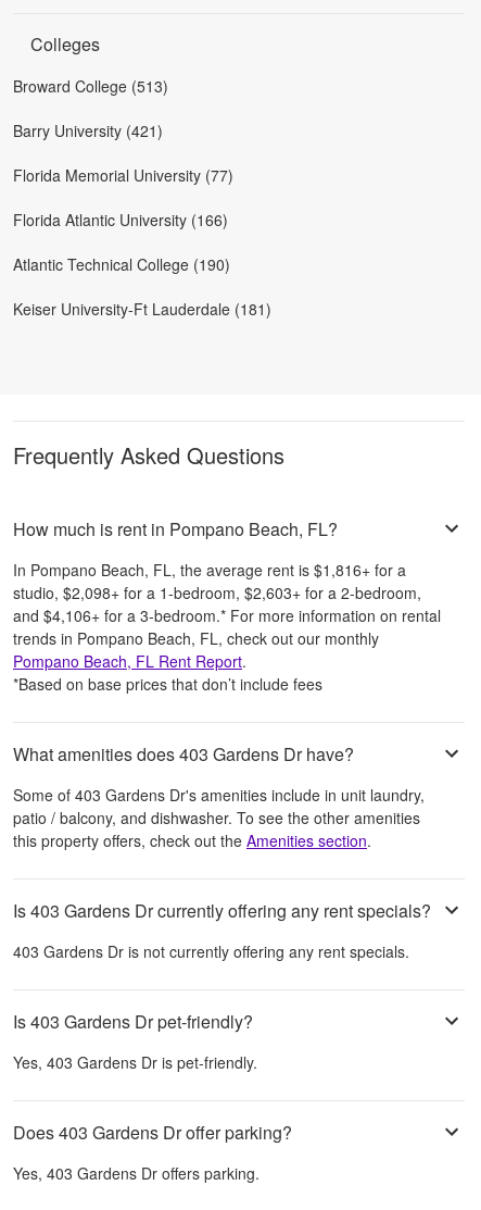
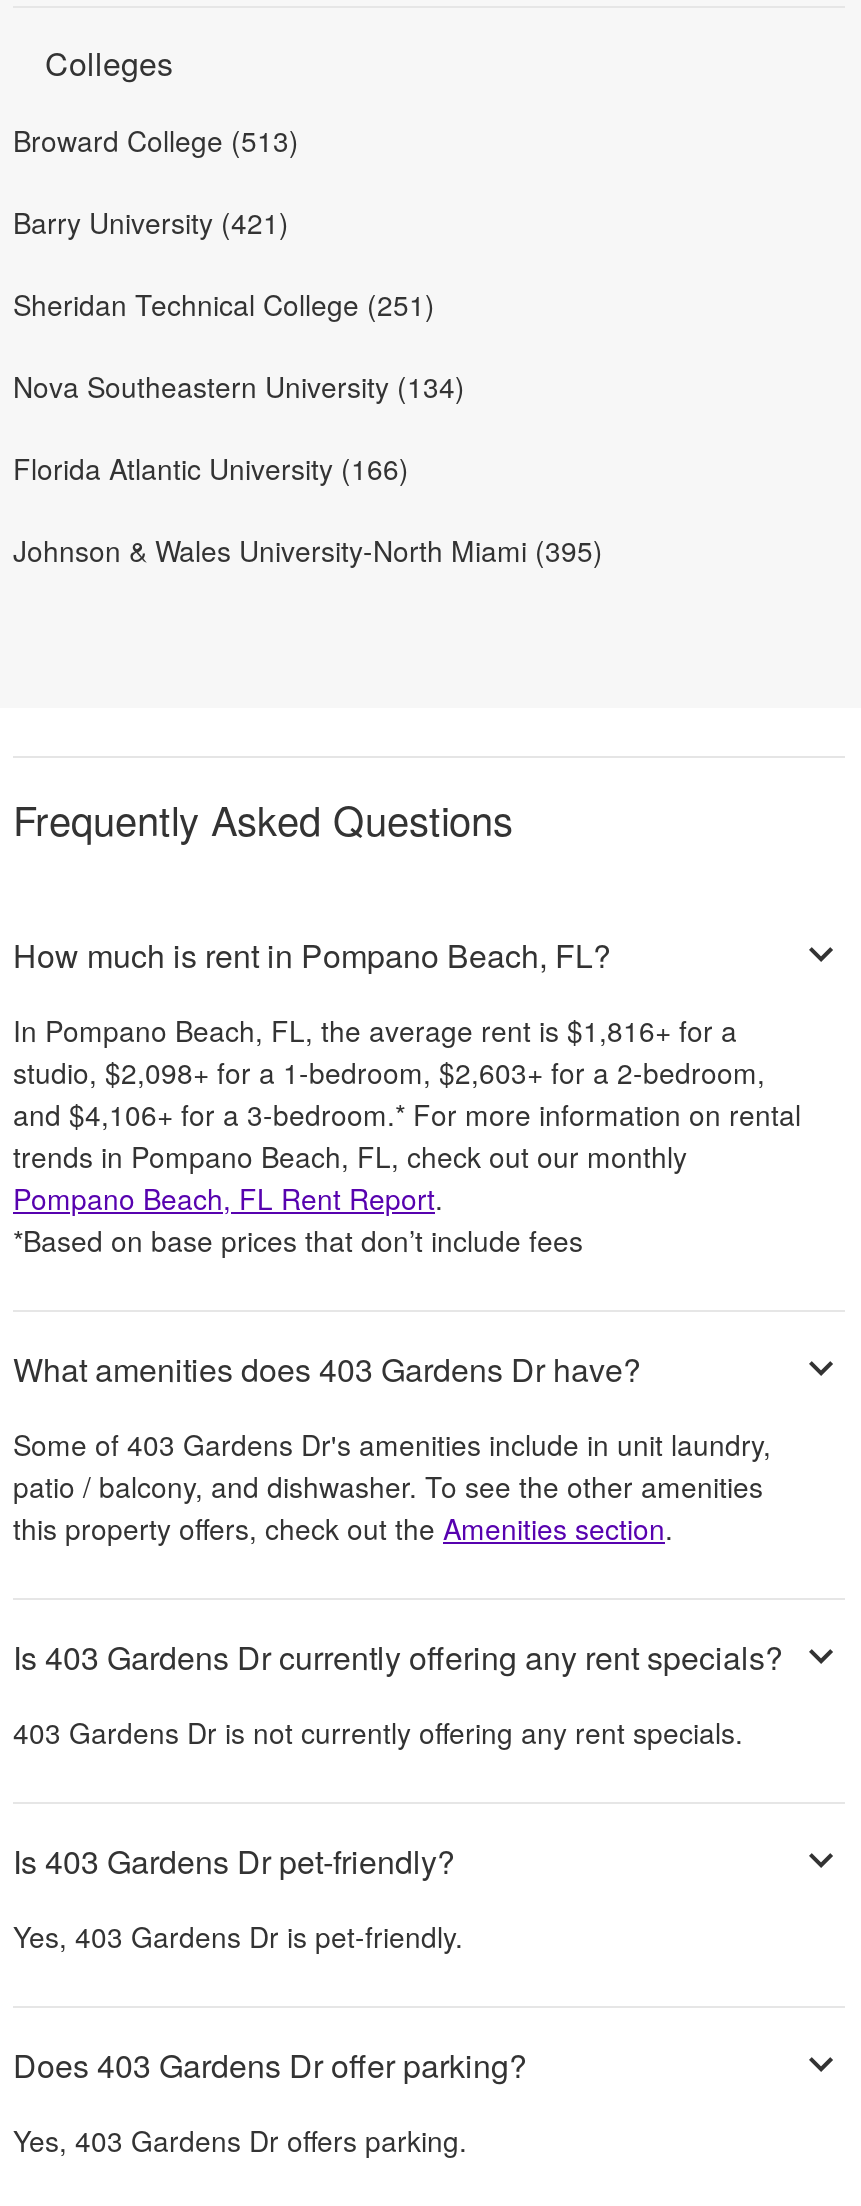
- Florida Memorial University (77)
+ Sheridan Technical College (251)
+ Nova Southeastern University (134)

moved down: Florida Atlantic University (166)

- Atlantic Technical College (190)
- Keiser University-Ft Lauderdale (181)
+ Johnson & Wales University-North Miami (395)
